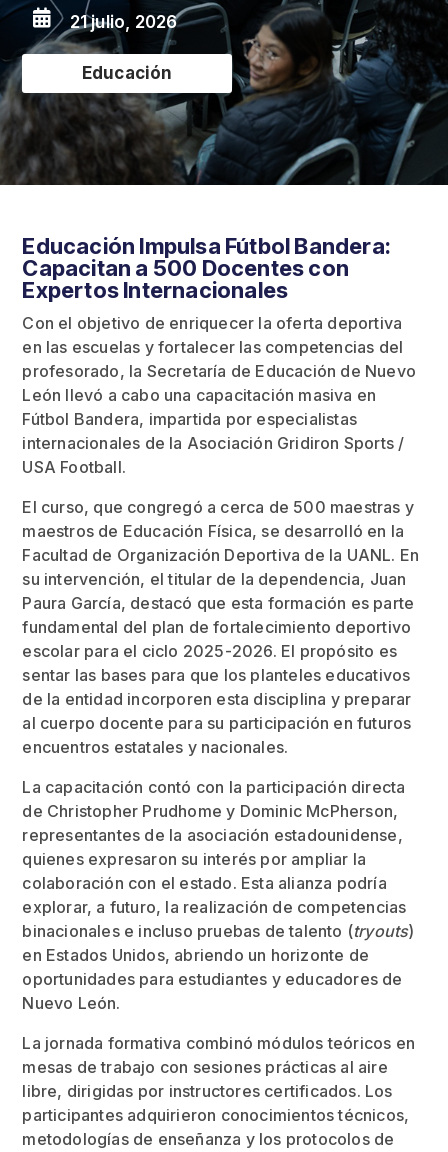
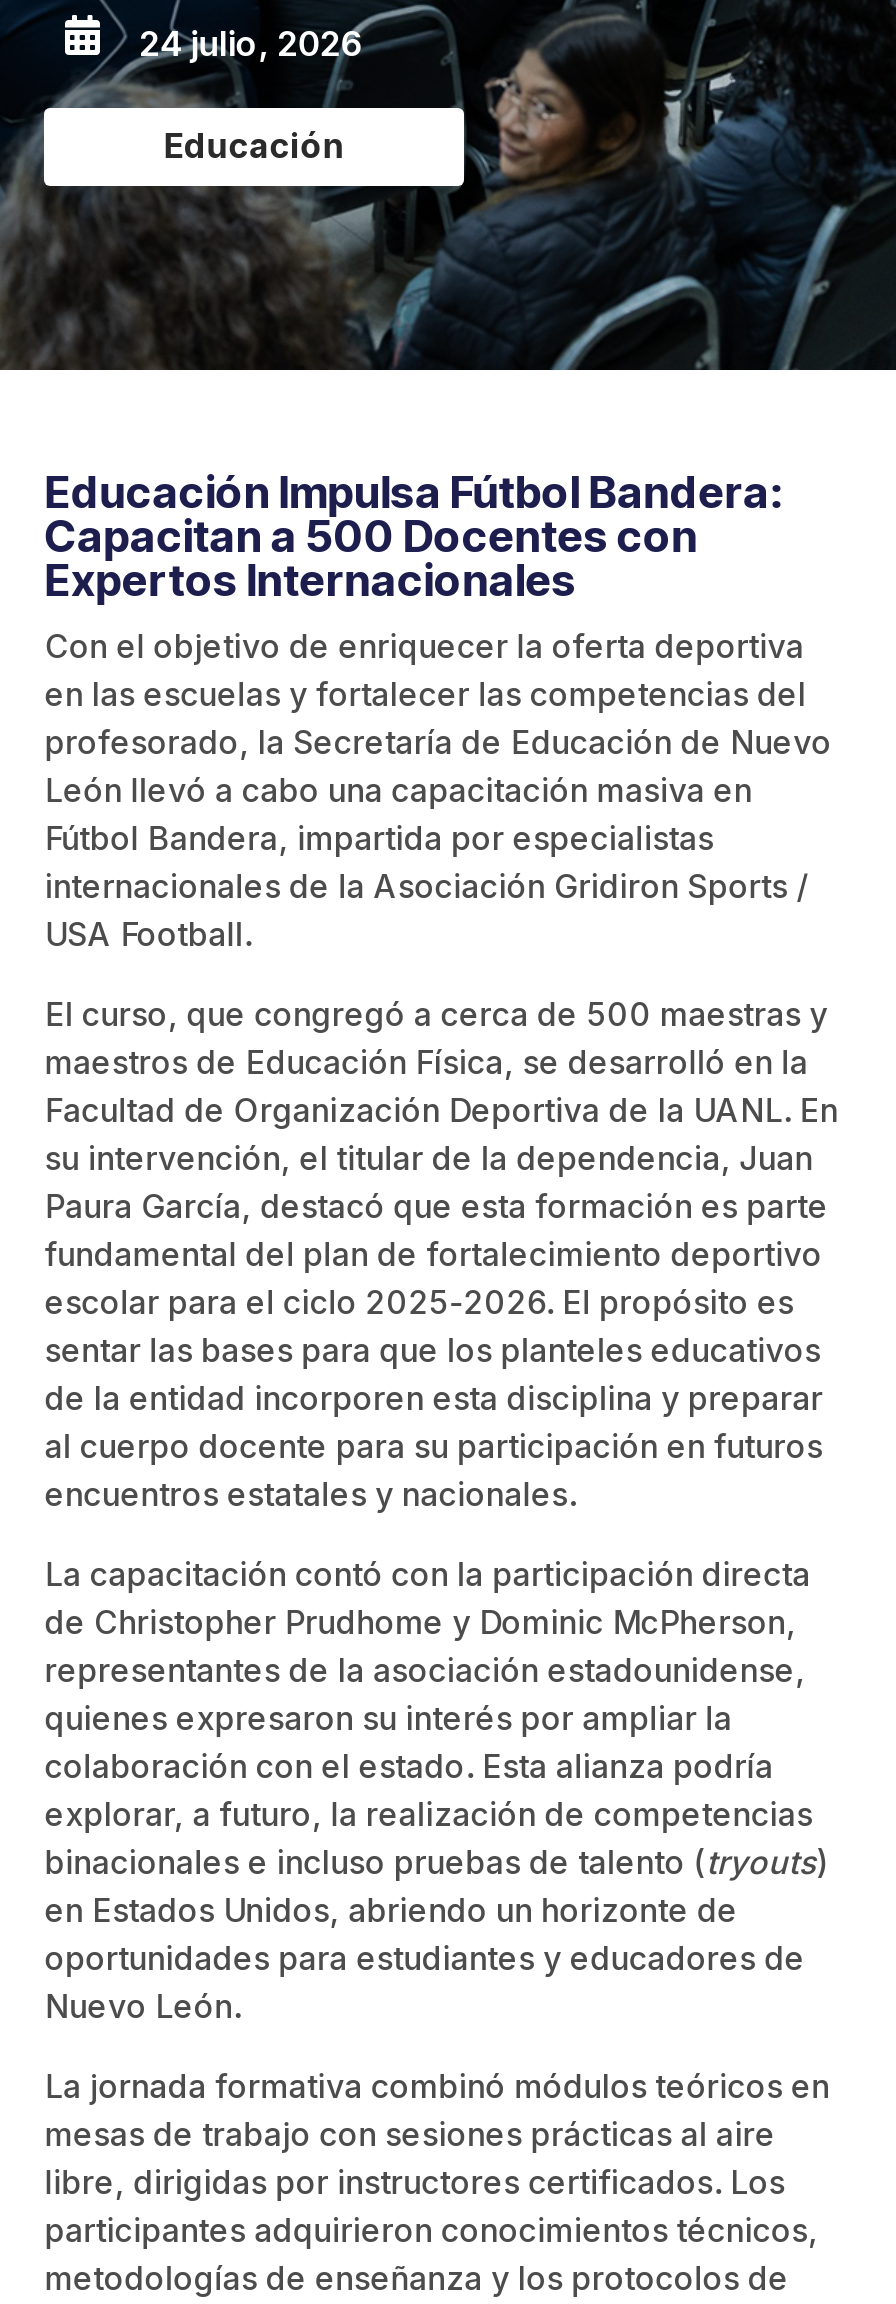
- 21 julio, 2026
+ 24 julio, 2026
